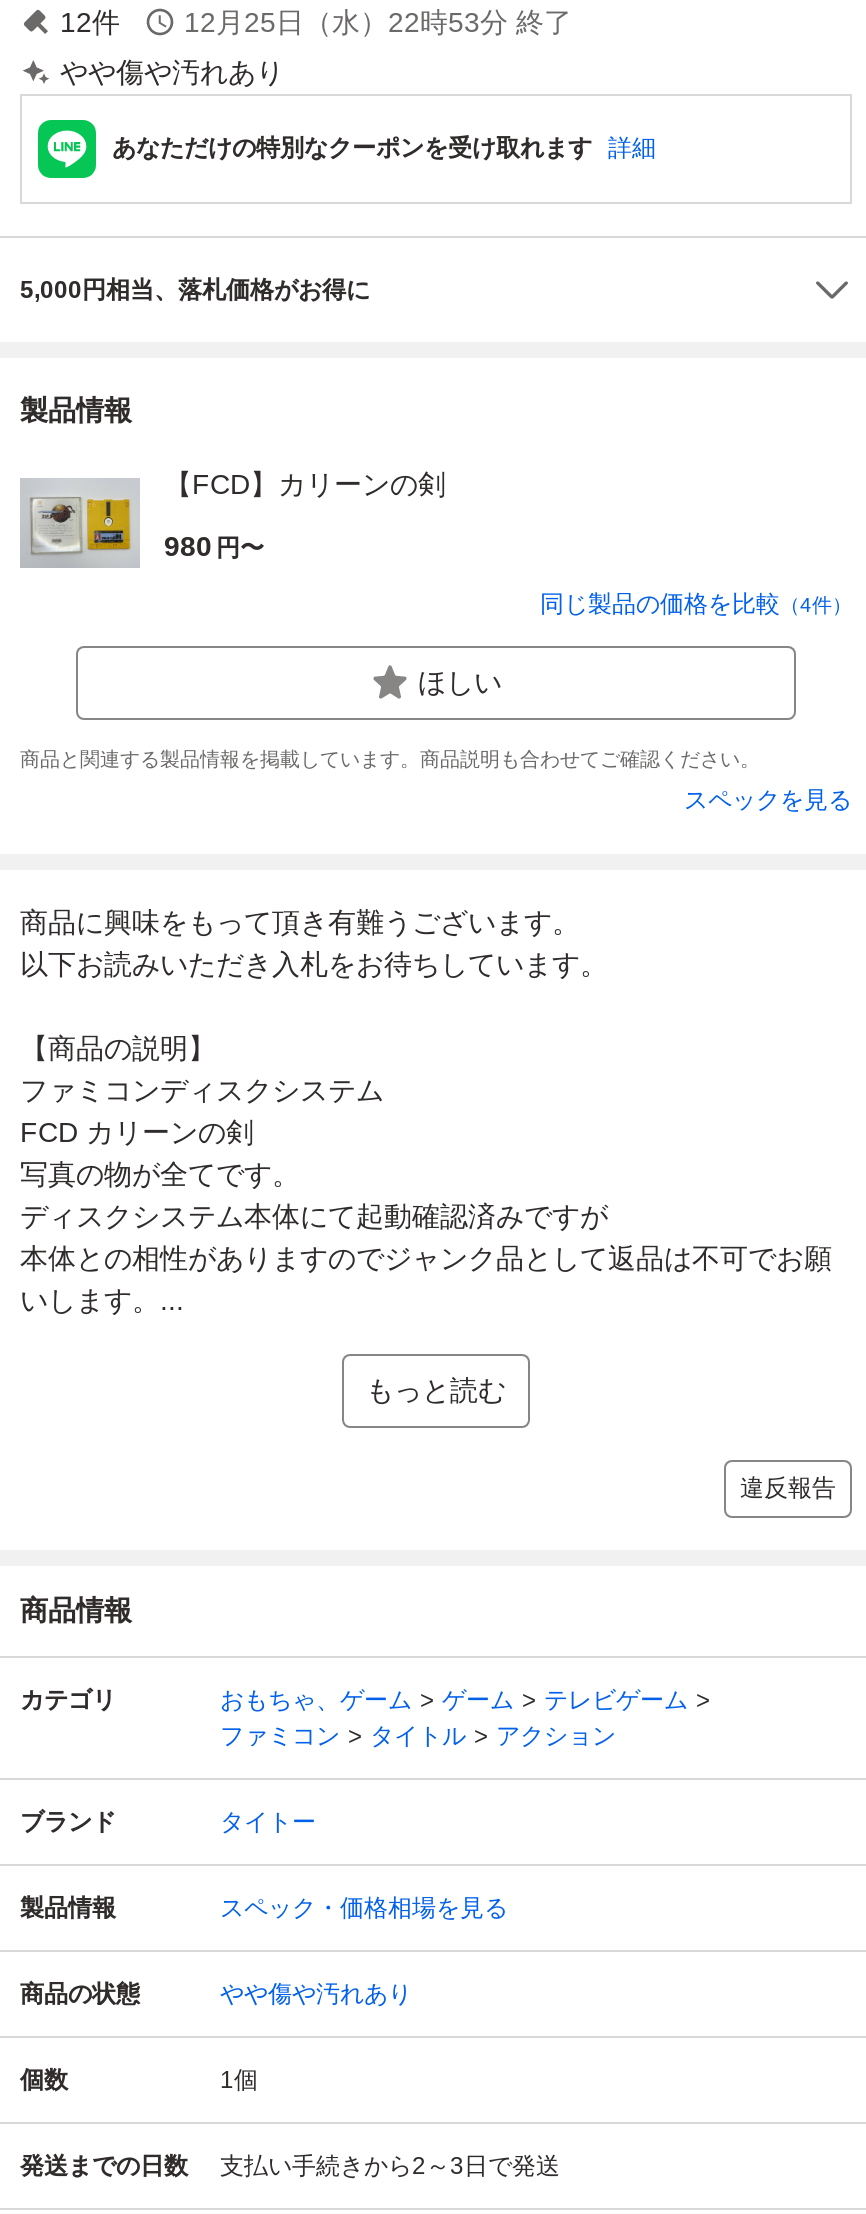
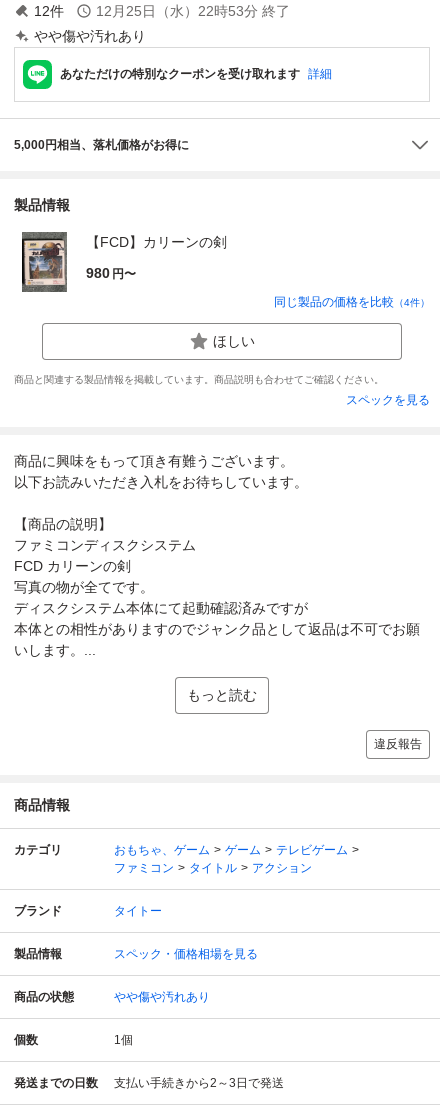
- [image]
+ [image]
